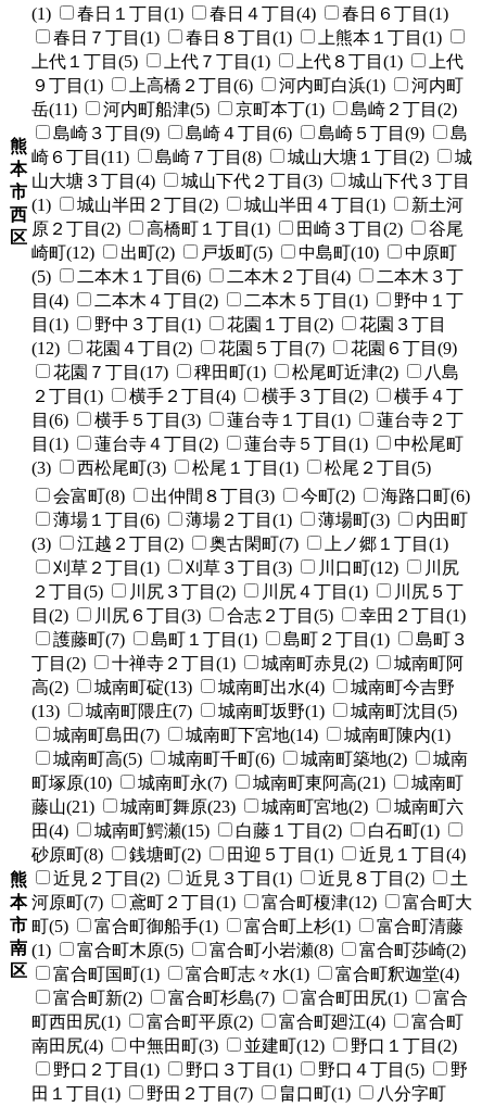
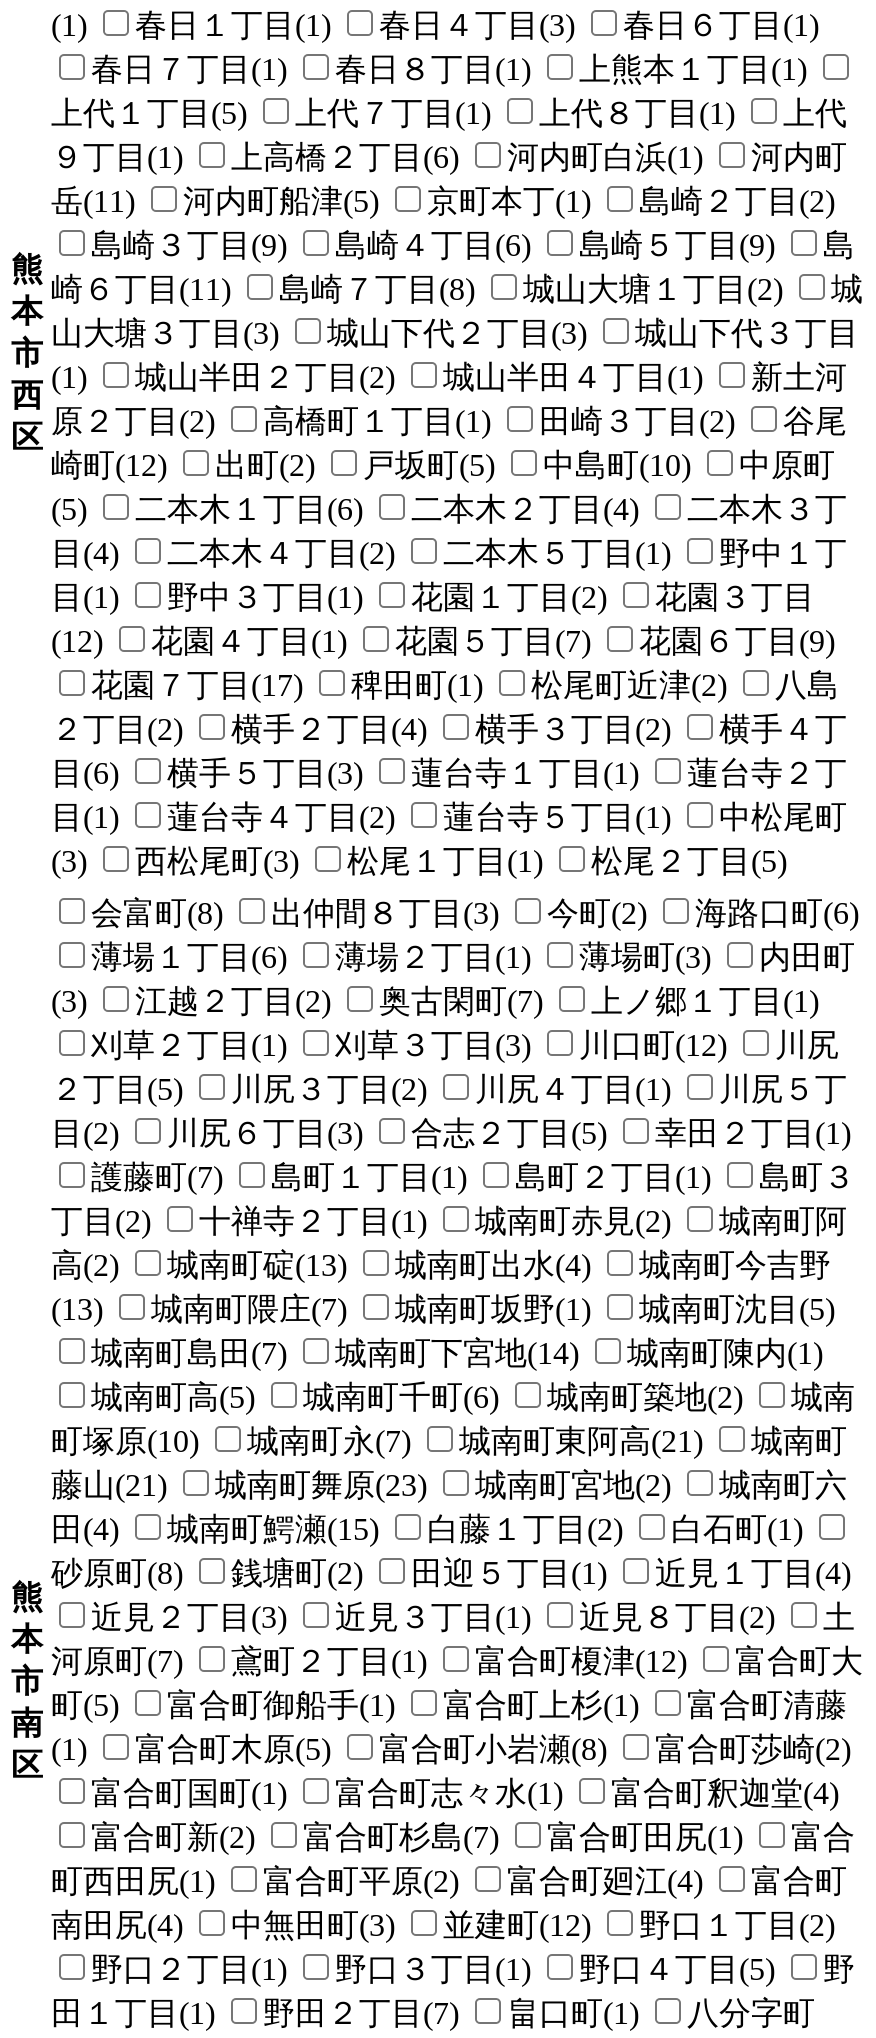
- (1) 春日１丁目(1) 春日４丁目(4) 春日６丁目(1)
+ (1) 春日１丁目(1) 春日４丁目(3) 春日６丁目(1)

- 山大塘３丁目(4) 城山下代２丁目(3) 城山下代３丁目
+ 山大塘３丁目(3) 城山下代２丁目(3) 城山下代３丁目

- (12) 花園４丁目(2) 花園５丁目(7) 花園６丁目(9)
+ (12) 花園４丁目(1) 花園５丁目(7) 花園６丁目(9)

- ２丁目(1) 横手２丁目(4) 横手３丁目(2) 横手４丁
+ ２丁目(2) 横手２丁目(4) 横手３丁目(2) 横手４丁

- 近見２丁目(2)
+ 近見２丁目(3)
